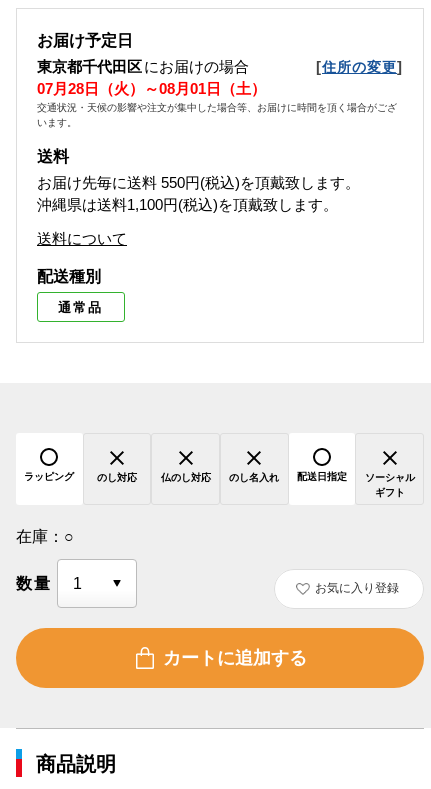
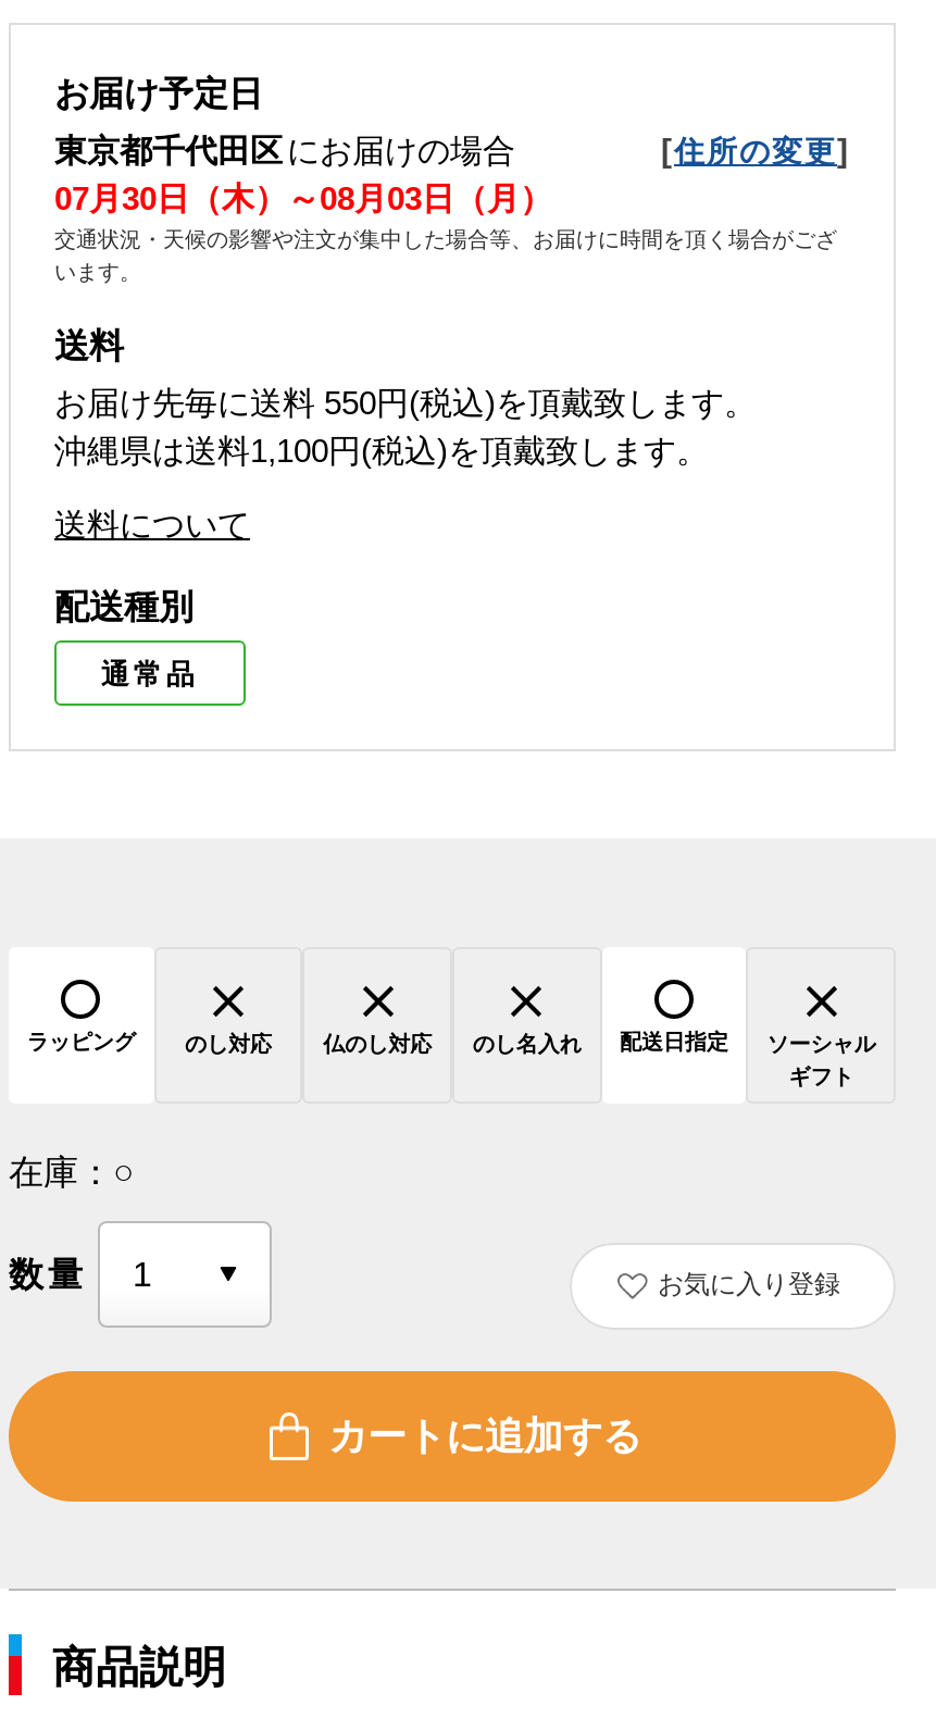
- 07月28日（火）～08月01日（土）
+ 07月30日（木）～08月03日（月）
